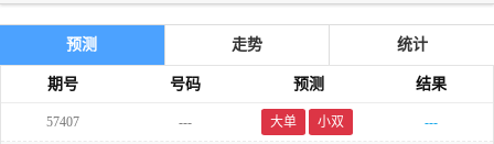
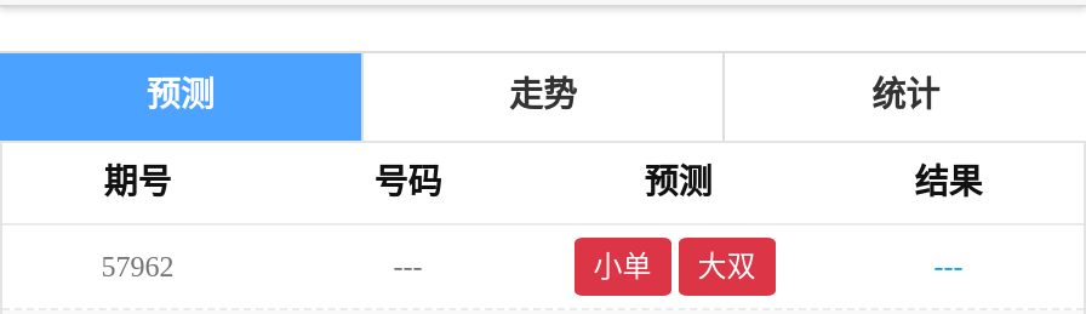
- 57407
+ 57962

- 大单
+ 小单

- 小双
+ 大双
